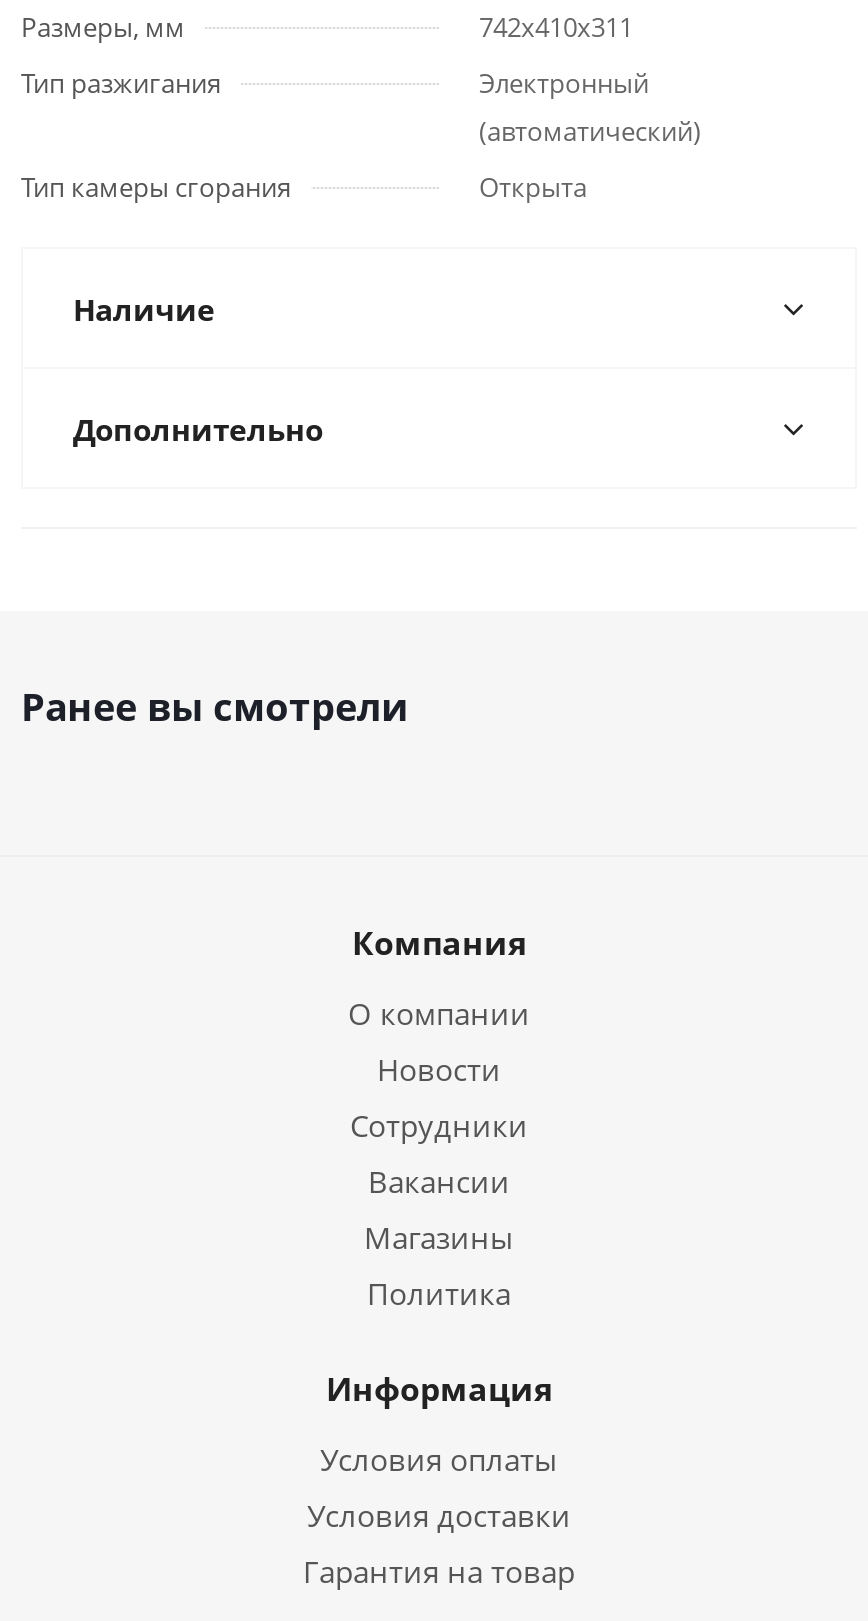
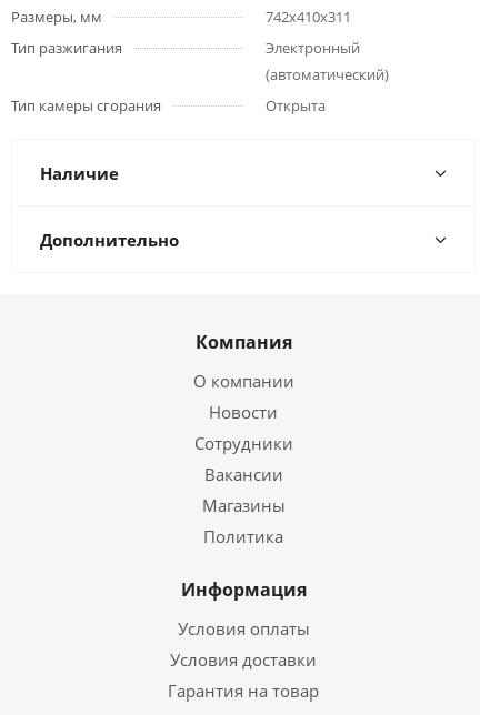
- Ранее вы смотрели
